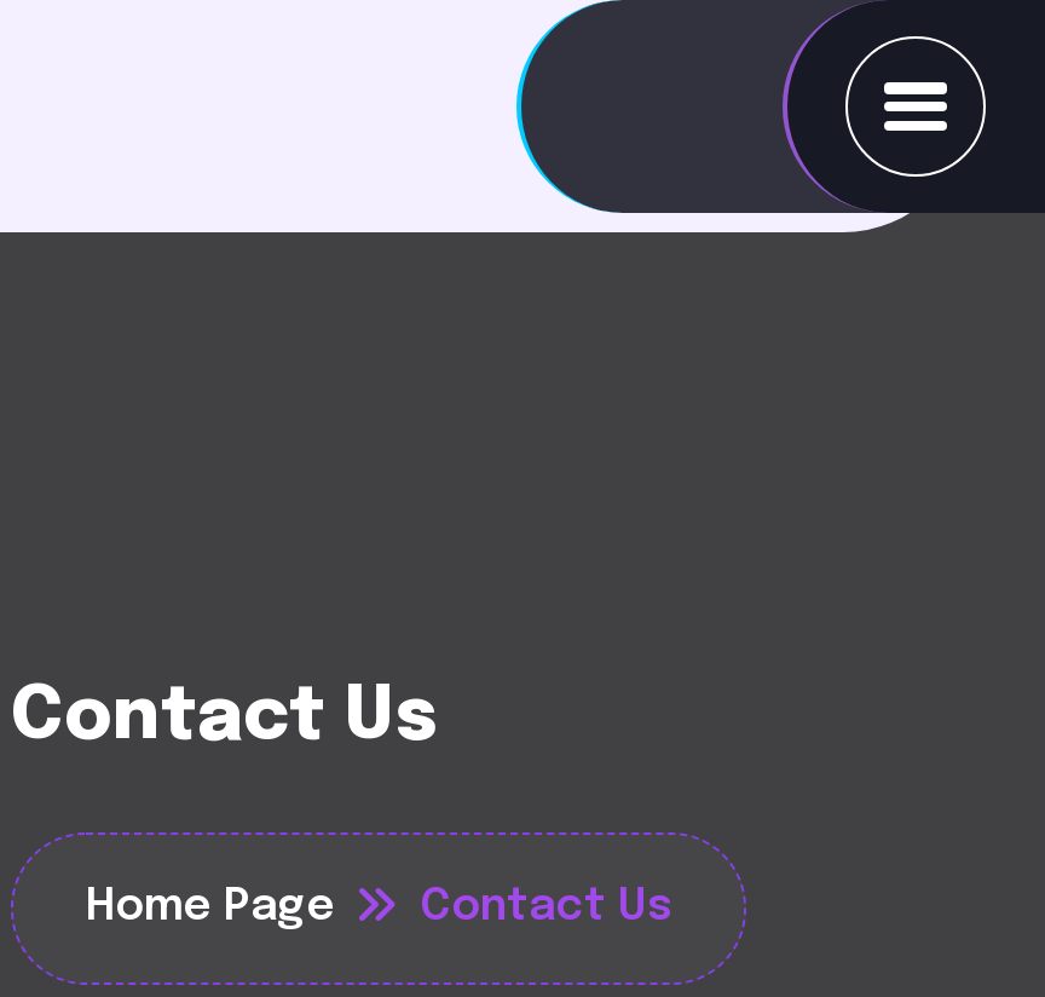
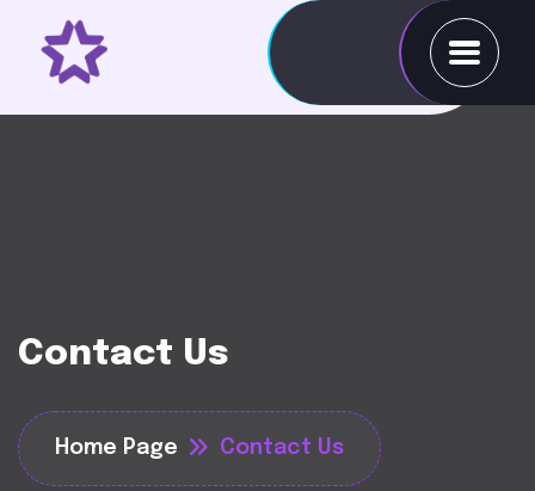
+ [image]
